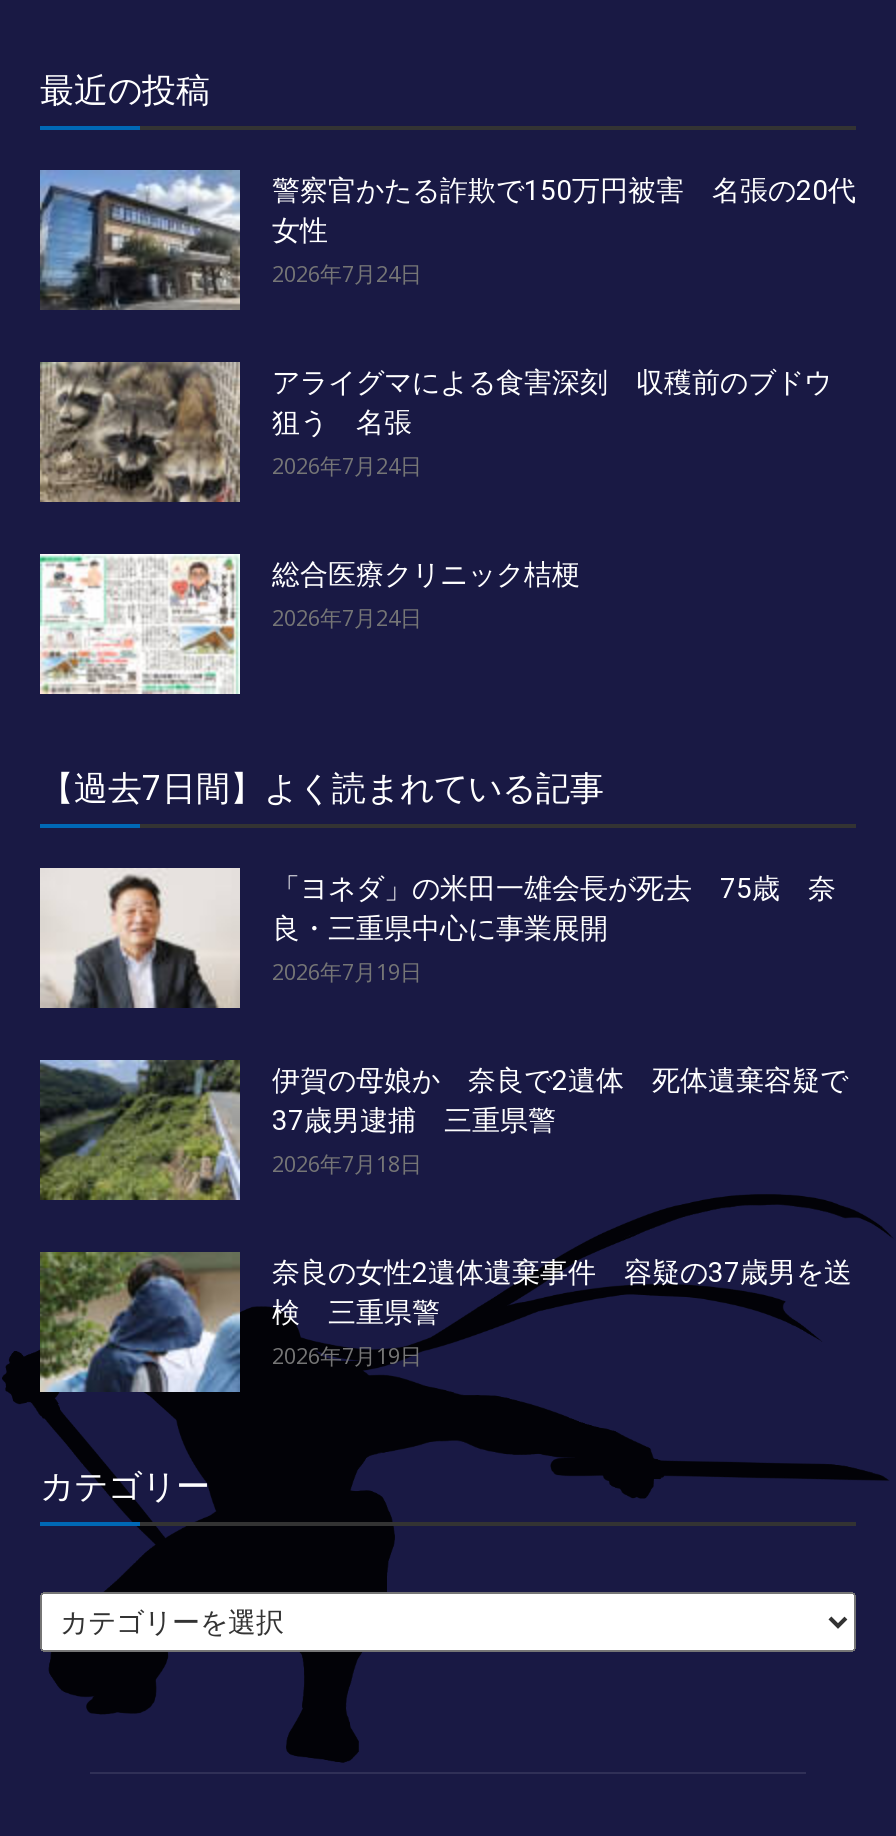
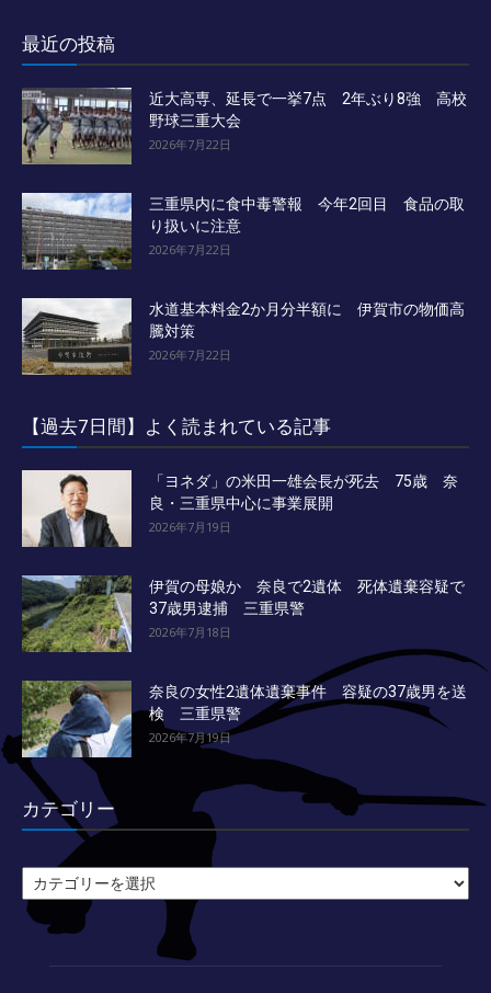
- [image]
- 警察官かたる詐欺で150万円被害 名張の20代
- 女性
- 2026年7月24日
+ [image]
+ 近大高専、延長で一挙7点 2年ぶり8強 高校
+ 野球三重大会
+ 2026年7月22日

- [image]
- アライグマによる食害深刻 収穫前のブドウ
- 狙う 名張
- 2026年7月24日
+ [image]
+ 三重県内に食中毒警報 今年2回目 食品の取
+ り扱いに注意
+ 2026年7月22日

- [image]
- 総合医療クリニック桔梗
- 2026年7月24日
+ [image]
+ 水道基本料金2か月分半額に 伊賀市の物価高
+ 騰対策
+ 2026年7月22日
